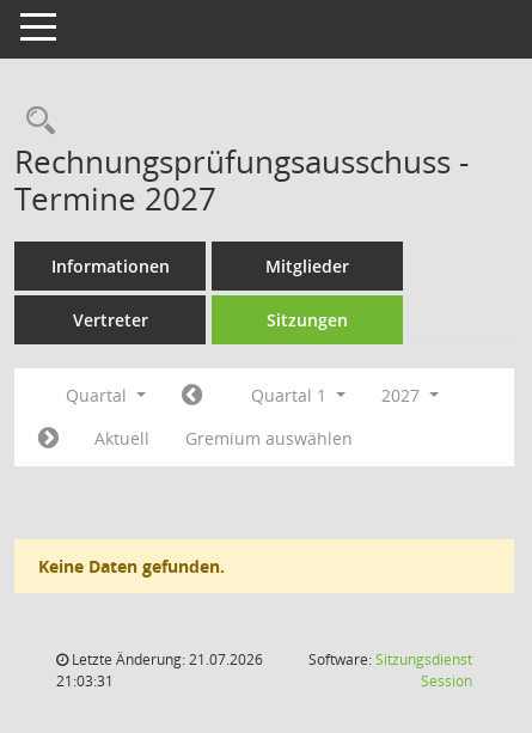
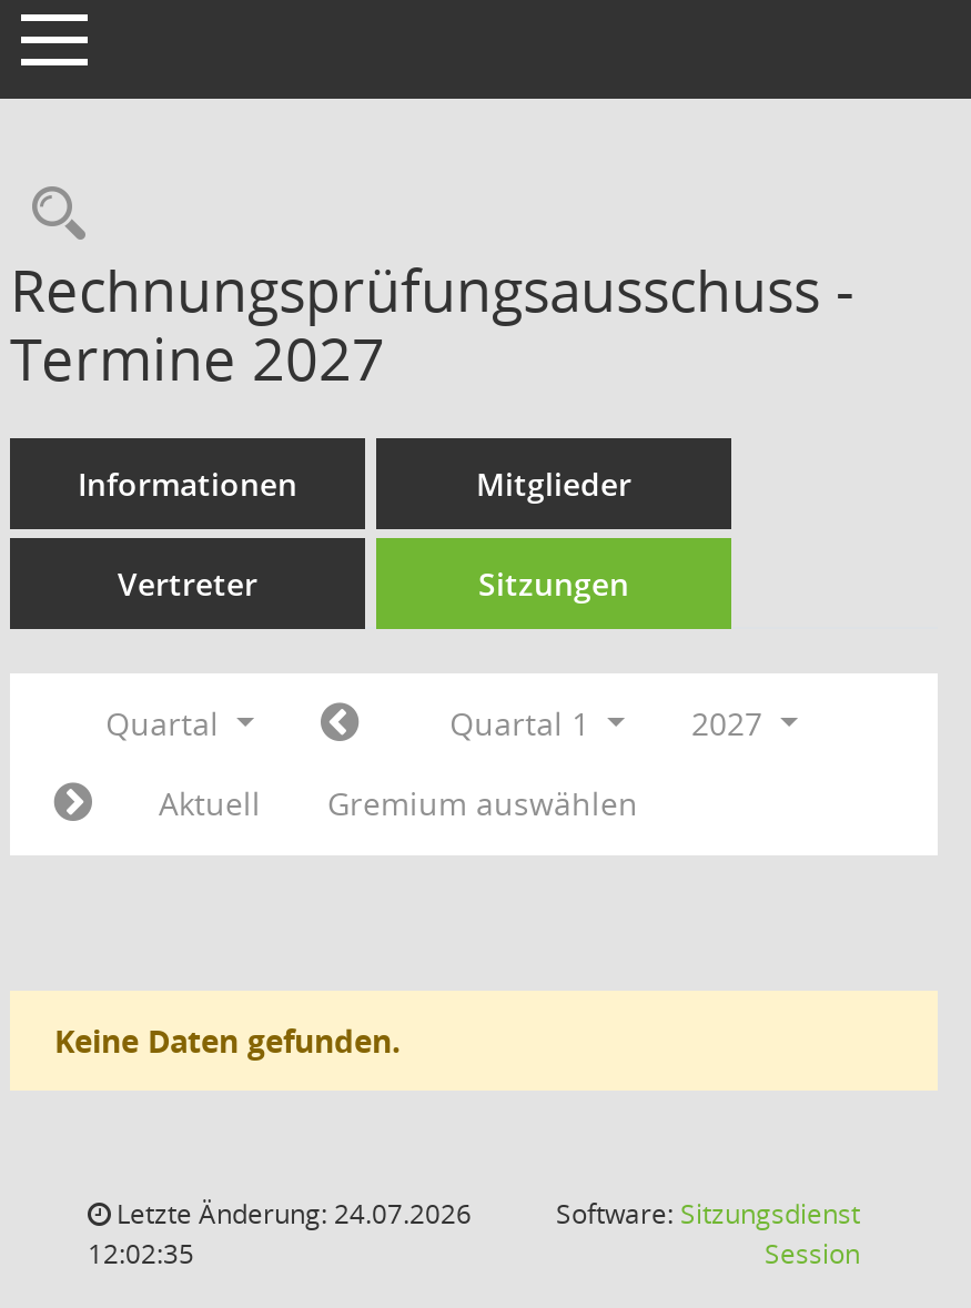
- Letzte Änderung: 21.07.2026
+ Letzte Änderung: 24.07.2026

- 21:03:31
+ 12:02:35
